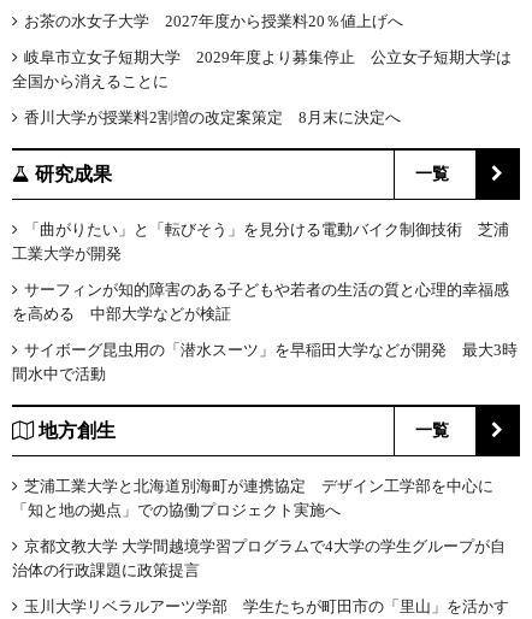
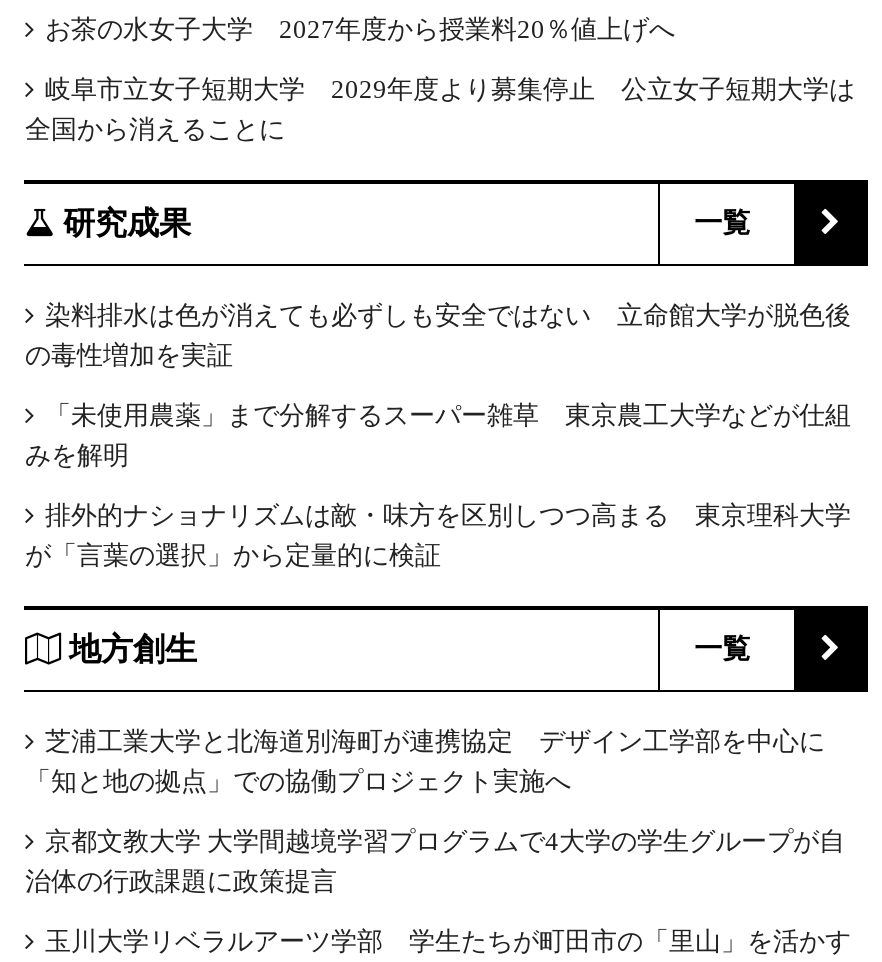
- 香川大学が授業料2割増の改定案策定 8月末に決定へ

- 「曲がりたい」と「転びそう」を見分ける電動バイク制御技術 芝浦
- 工業大学が開発
+ 染料排水は色が消えても必ずしも安全ではない 立命館大学が脱色後
+ の毒性増加を実証

- サーフィンが知的障害のある子どもや若者の生活の質と心理的幸福感
- を高める 中部大学などが検証
+ 「未使用農薬」まで分解するスーパー雑草 東京農工大学などが仕組
+ みを解明

- サイボーグ昆虫用の「潜水スーツ」を早稲田大学などが開発 最大3時
- 間水中で活動
+ 排外的ナショナリズムは敵・味方を区別しつつ高まる 東京理科大学
+ が「言葉の選択」から定量的に検証
